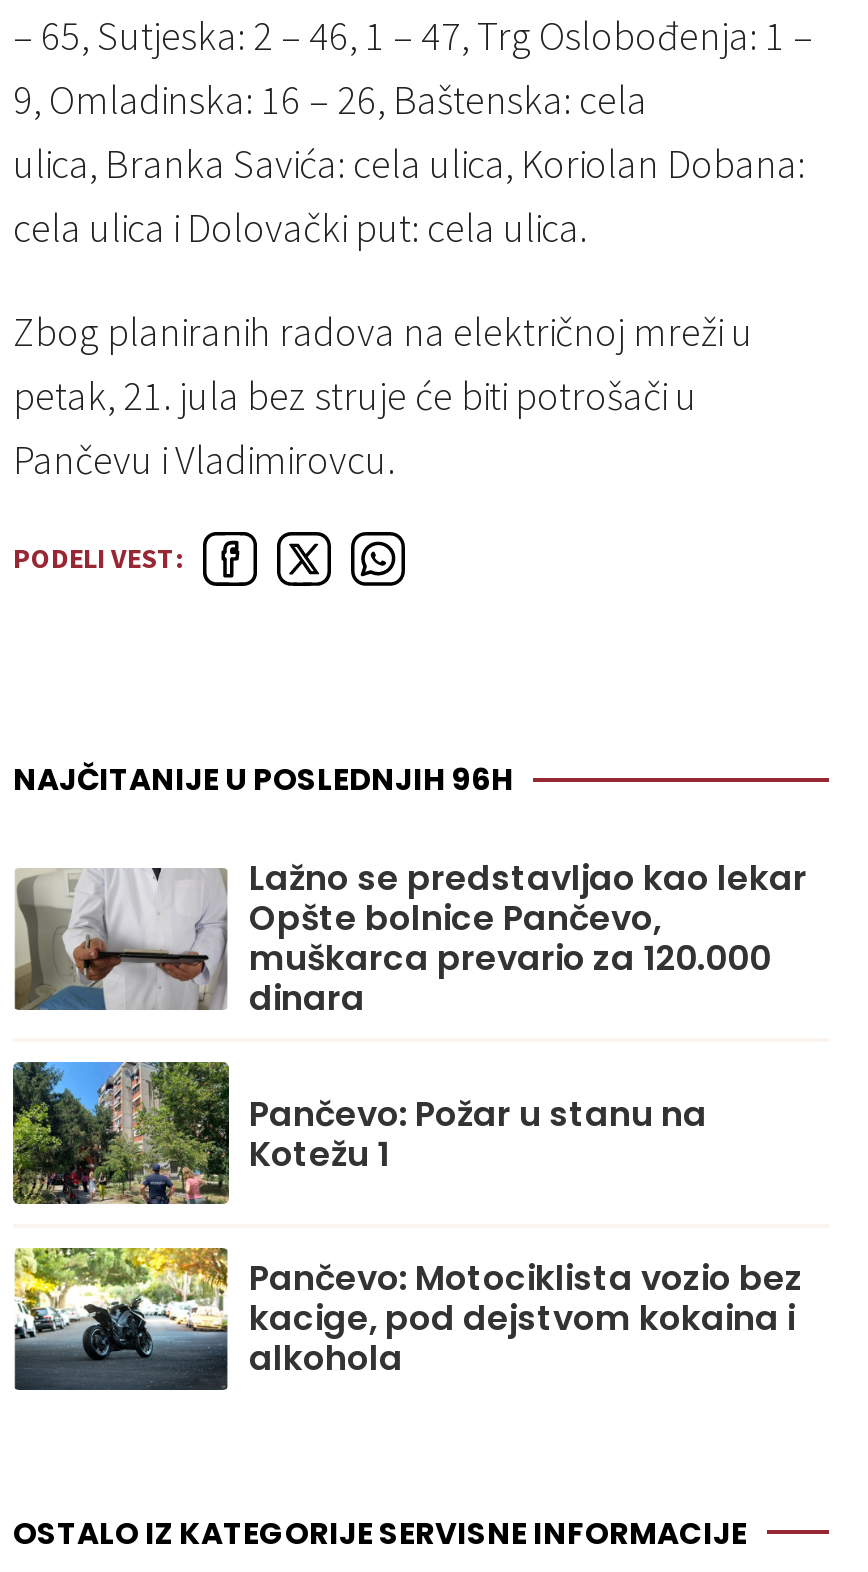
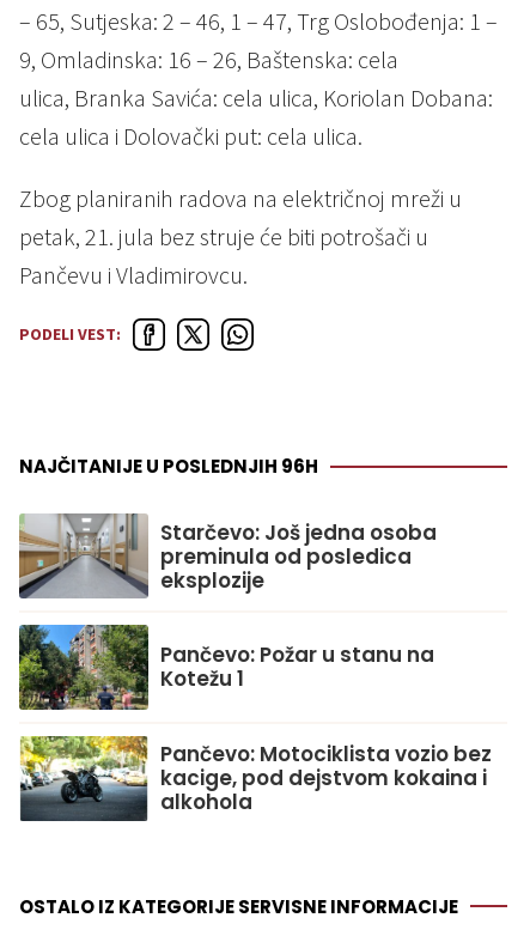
- [image]
- Lažno se predstavljao kao lekar
- Opšte bolnice Pančevo,
- muškarca prevario za 120.000
- dinara
+ [image]
+ Starčevo: Još jedna osoba
+ preminula od posledica
+ eksplozije
